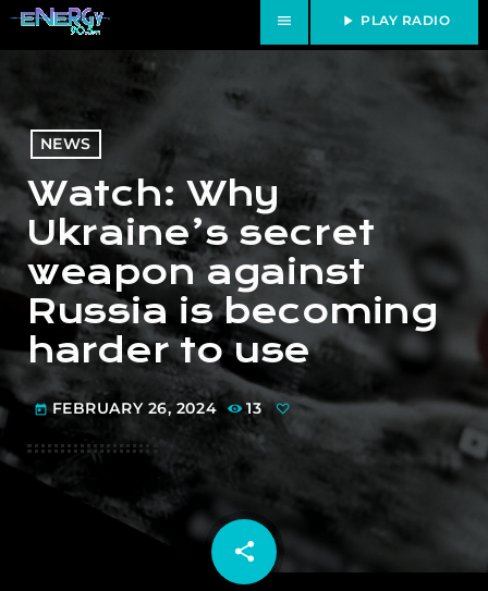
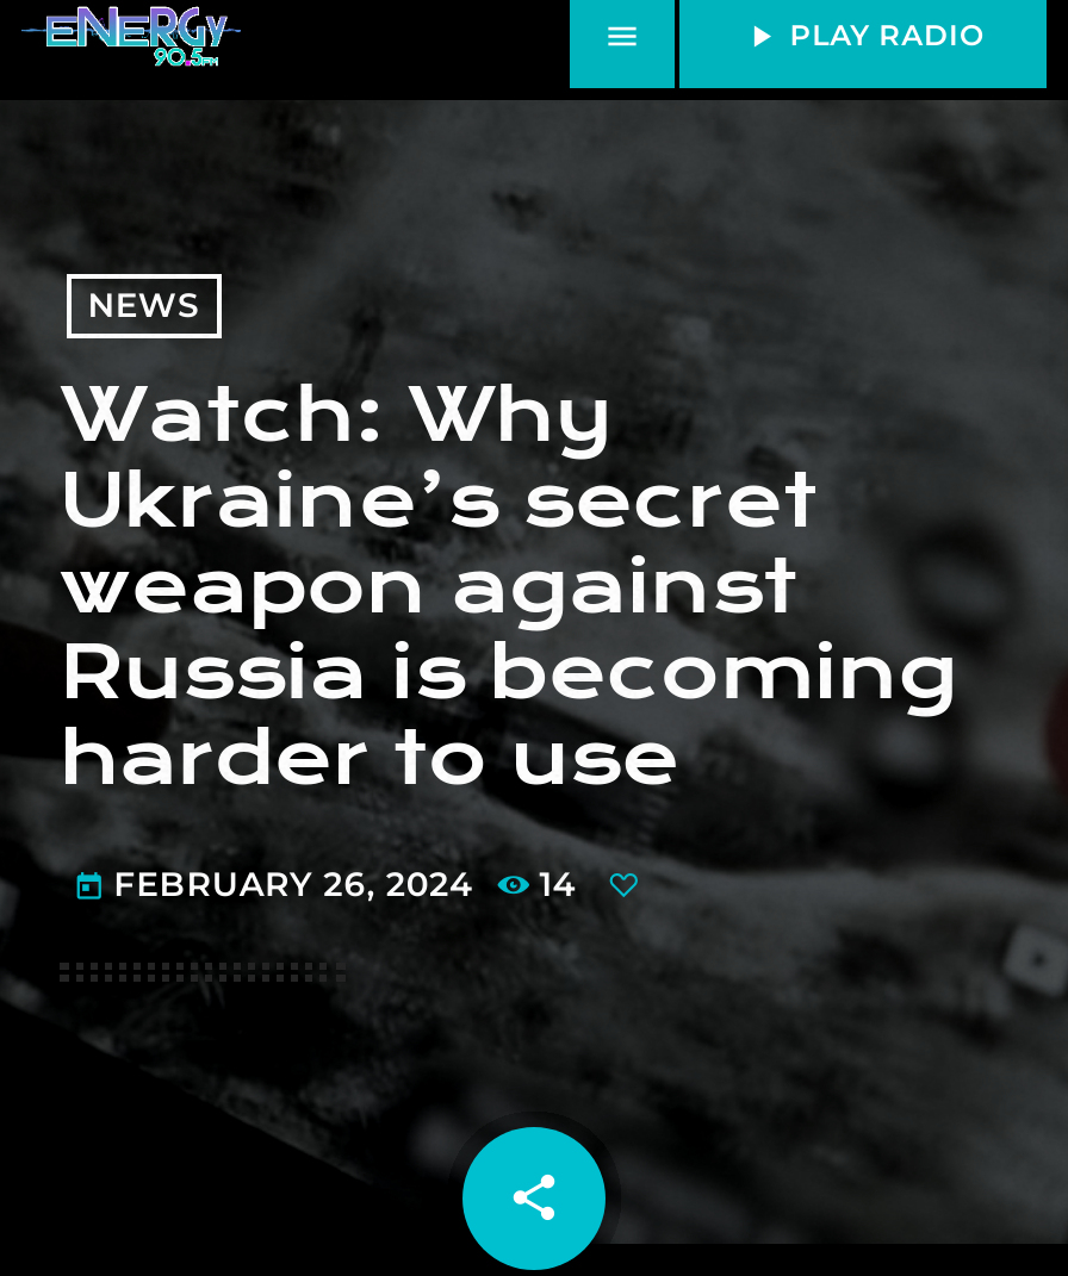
- 13
+ 14
